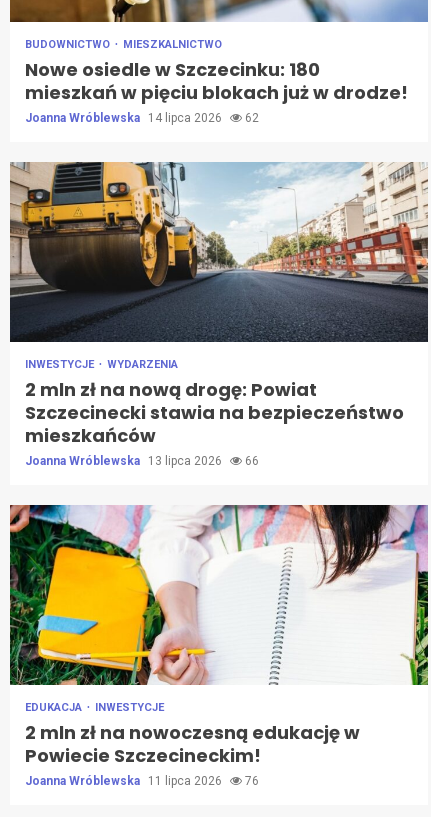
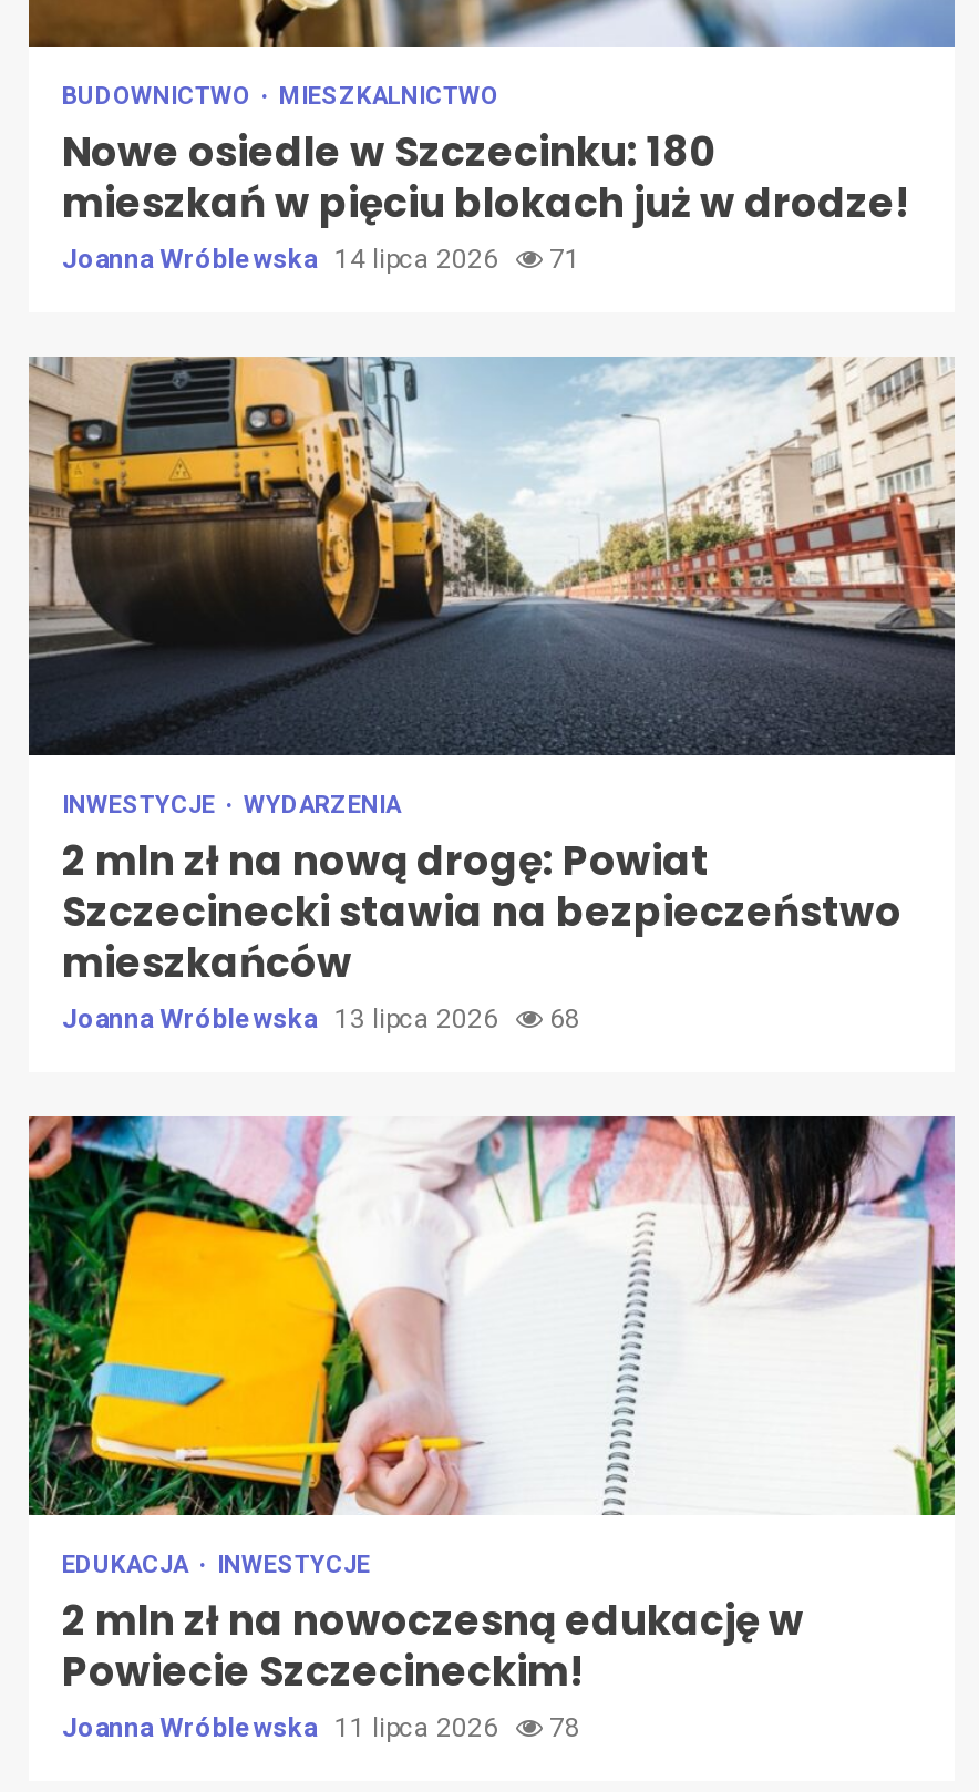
- Joanna Wróblewska 14 lipca 2026 62
+ Joanna Wróblewska 14 lipca 2026 71

- Joanna Wróblewska 13 lipca 2026 66
+ Joanna Wróblewska 13 lipca 2026 68

- Joanna Wróblewska 11 lipca 2026 76
+ Joanna Wróblewska 11 lipca 2026 78
